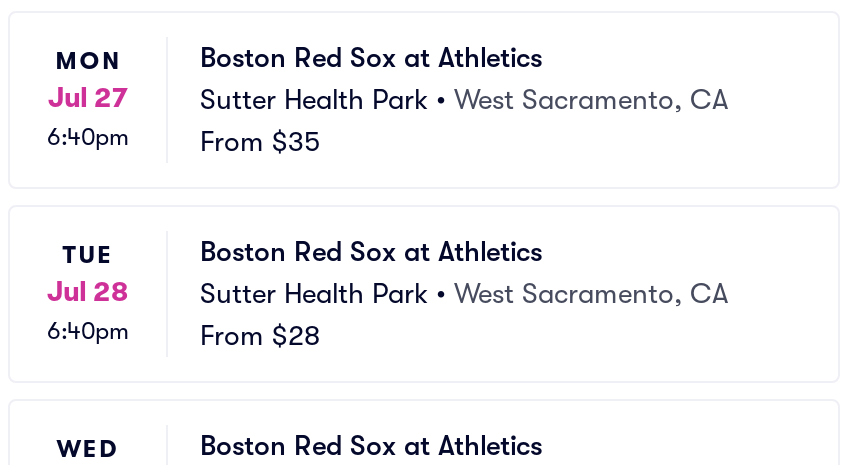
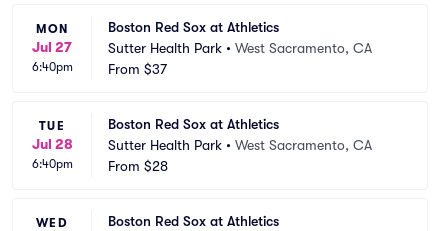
- From $35
+ From $37
